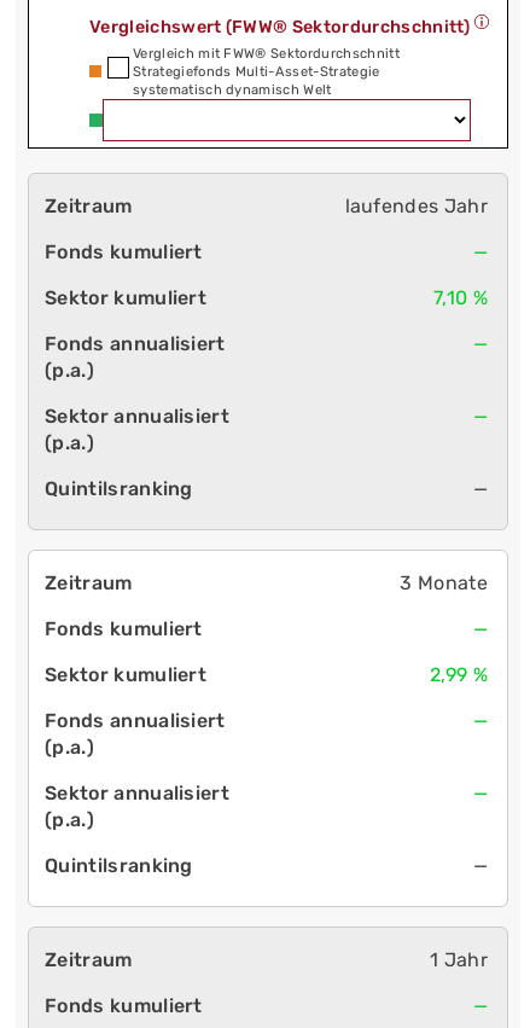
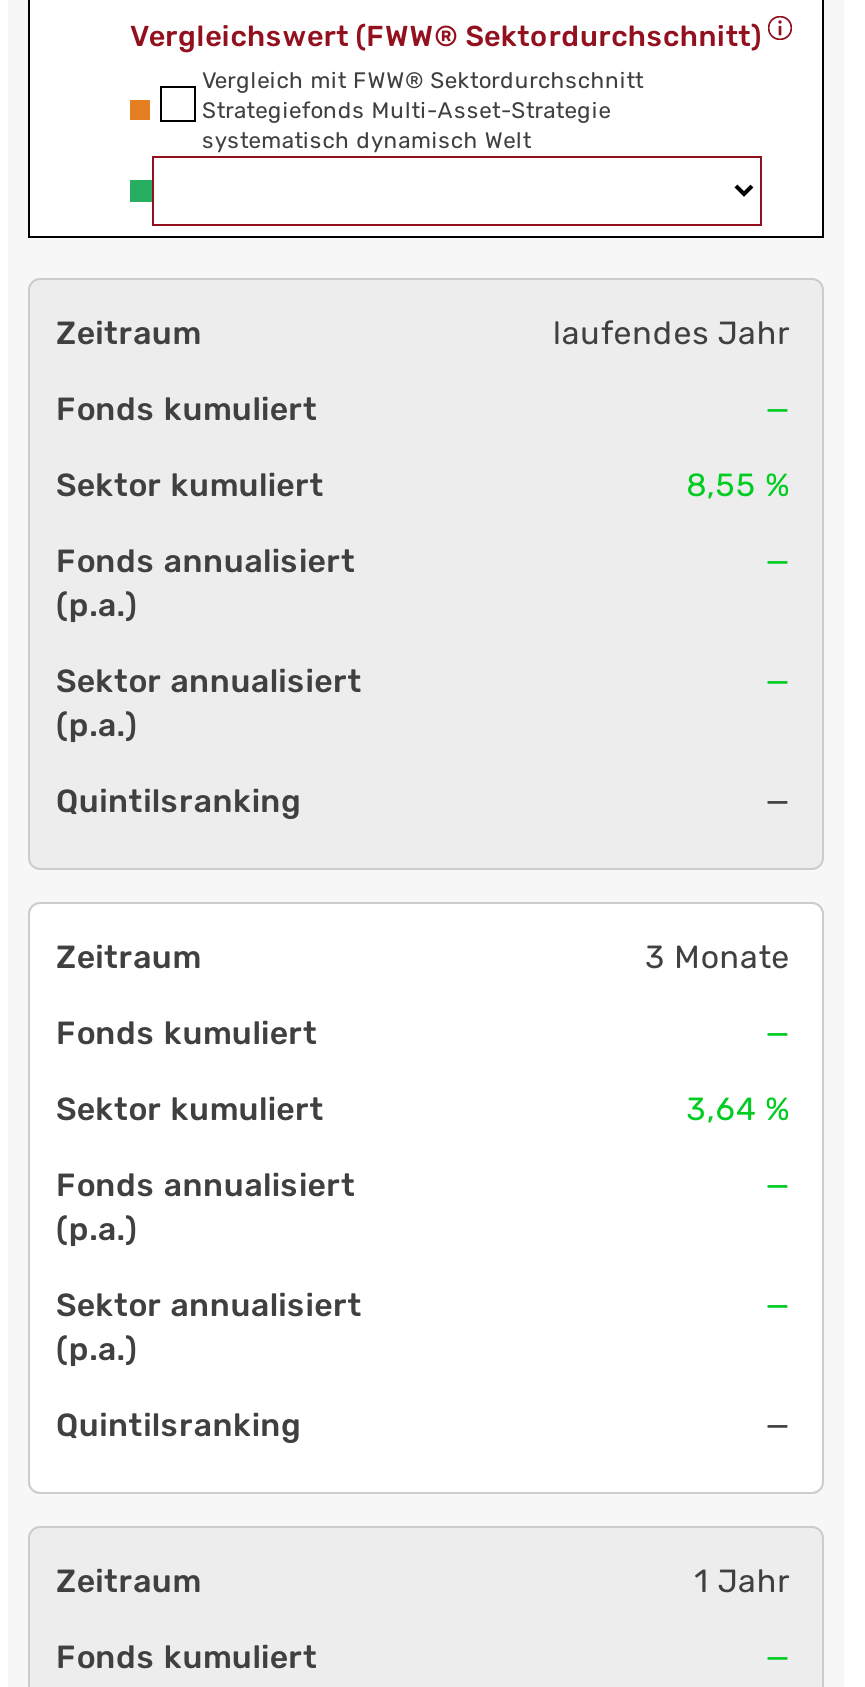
- 7,10 %
+ 8,55 %

- 2,99 %
+ 3,64 %
